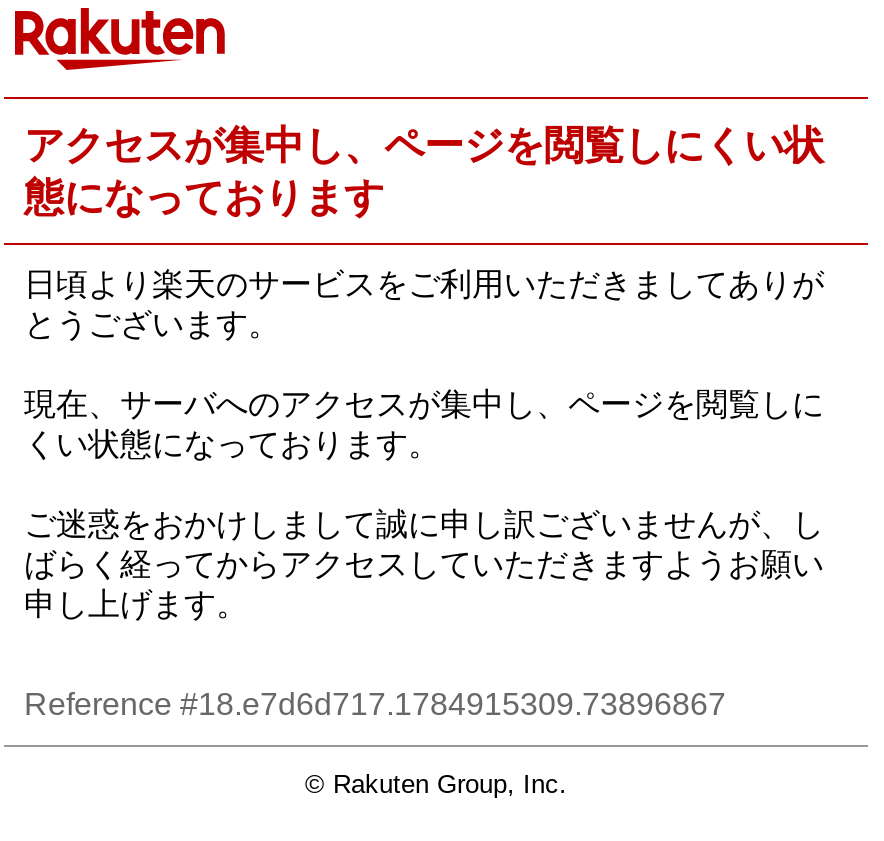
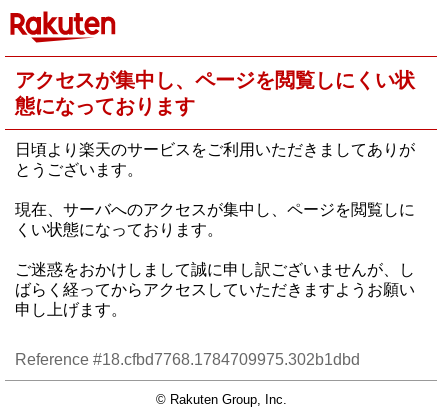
- Reference #18.e7d6d717.1784915309.73896867
+ Reference #18.cfbd7768.1784709975.302b1dbd
